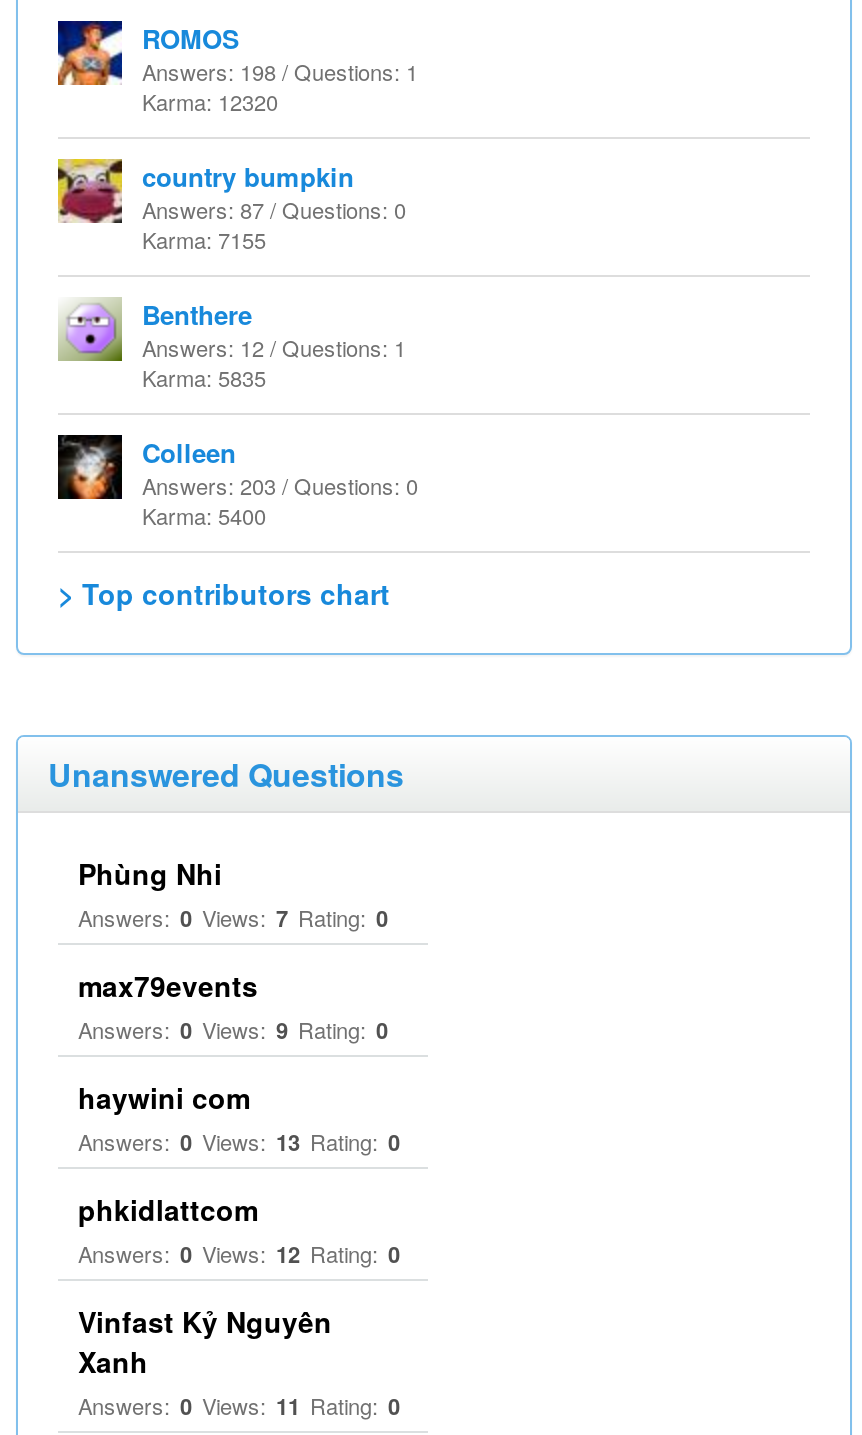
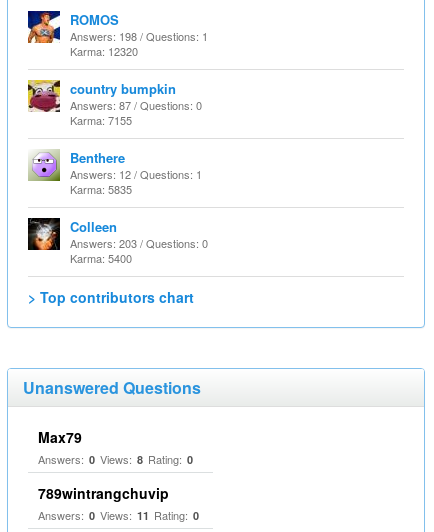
- Phùng Nhi
- Answers: 0 Views: 7 Rating: 0
- max79events
- Answers: 0 Views: 9 Rating: 0
- haywini com
- Answers: 0 Views: 13 Rating: 0
- phkidlattcom
- Answers: 0 Views: 12 Rating: 0
- Vinfast Kỷ Nguyên
- Xanh
+ Max79
+ Answers: 0 Views: 8 Rating: 0
+ 789wintrangchuvip
